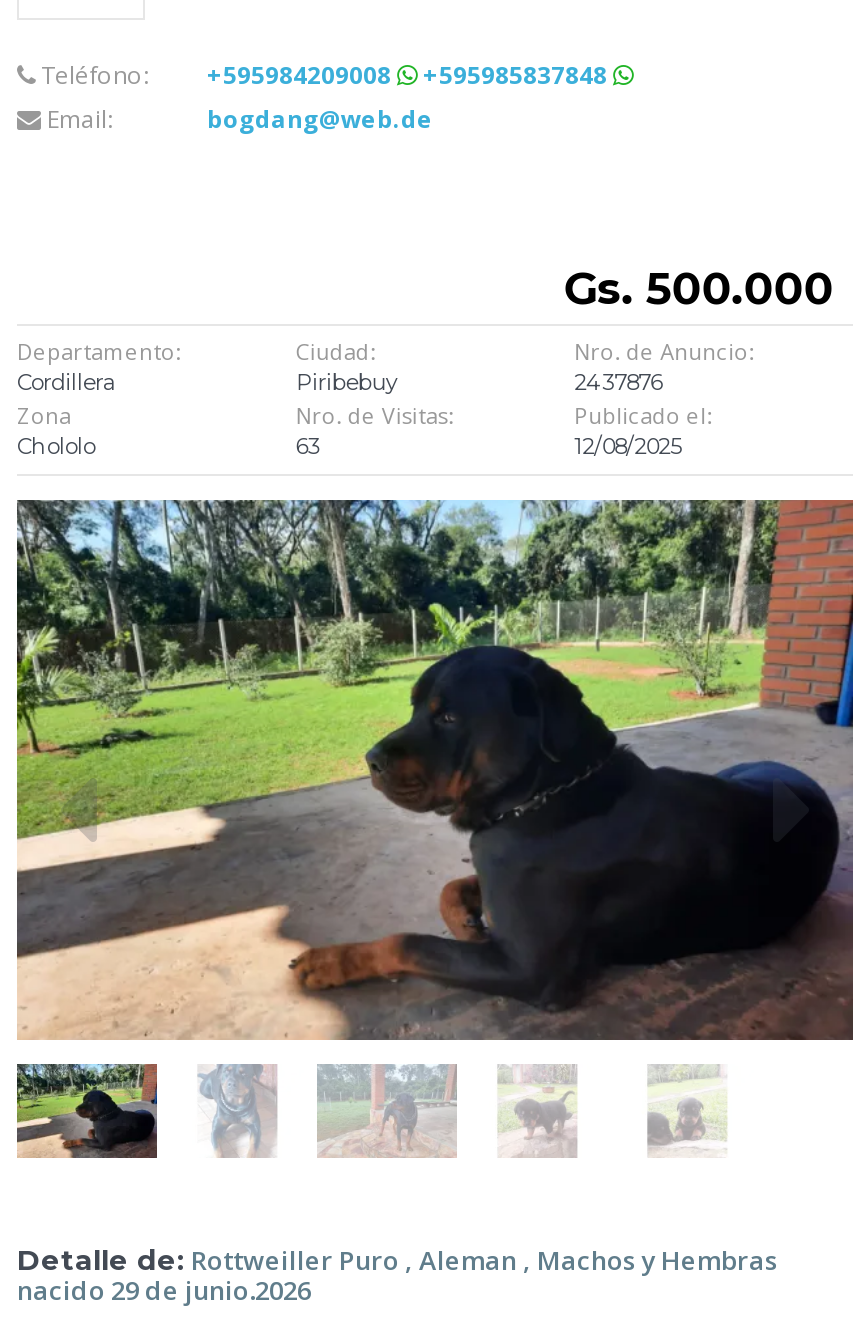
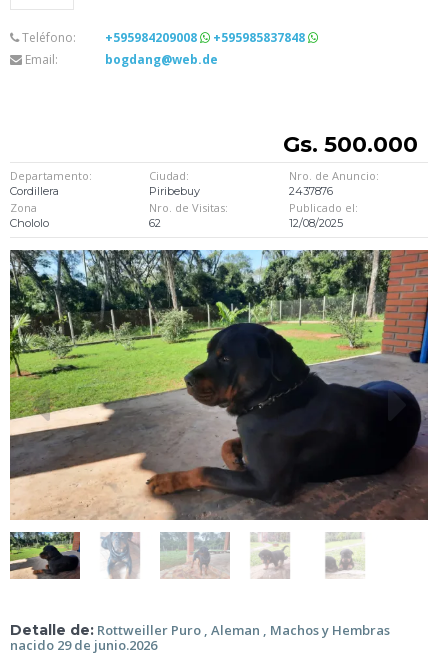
- 63
+ 62
